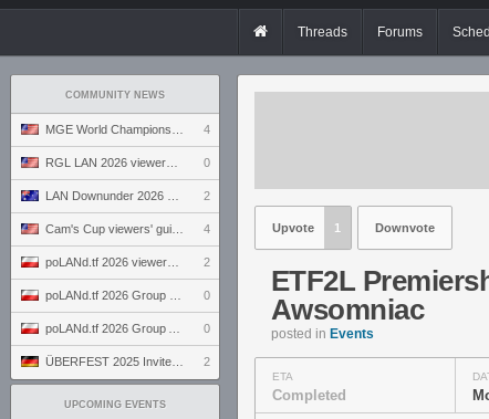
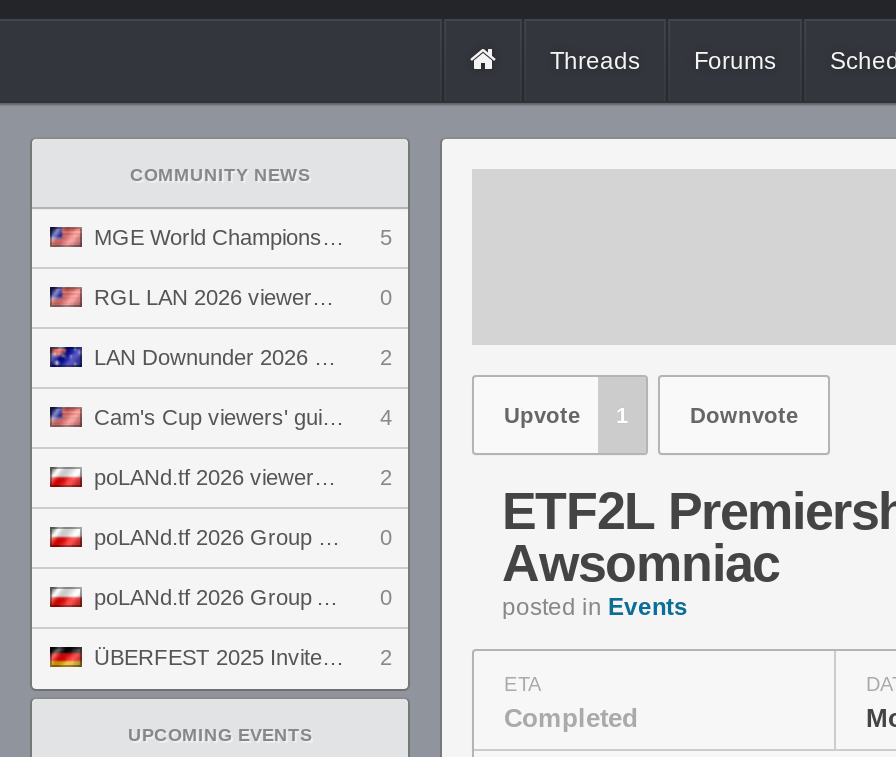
- 4
+ 5
